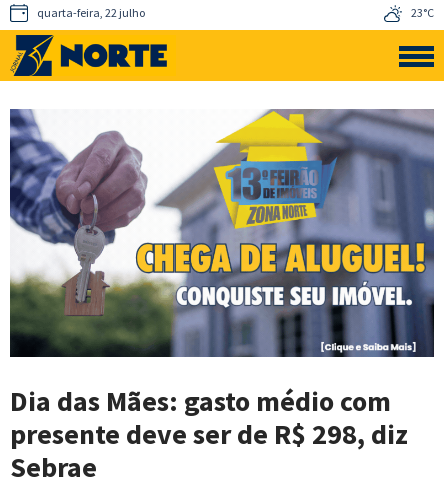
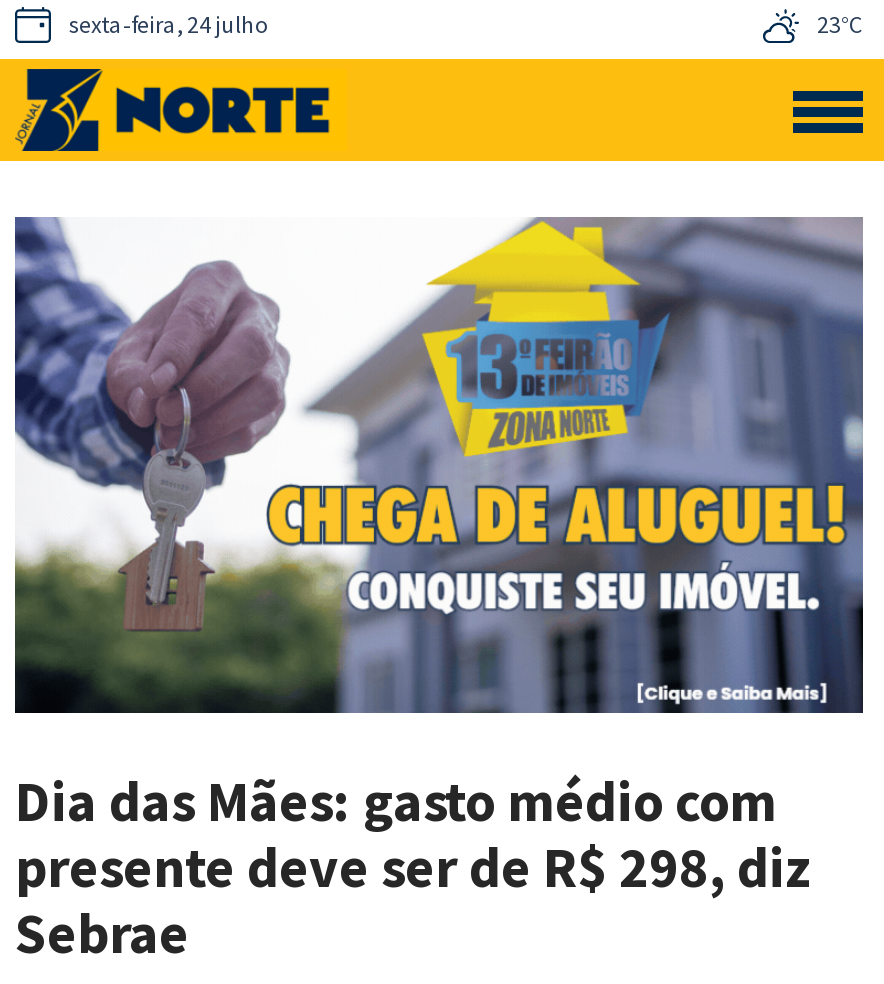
- quarta-feira, 22 julho
+ sexta-feira, 24 julho
